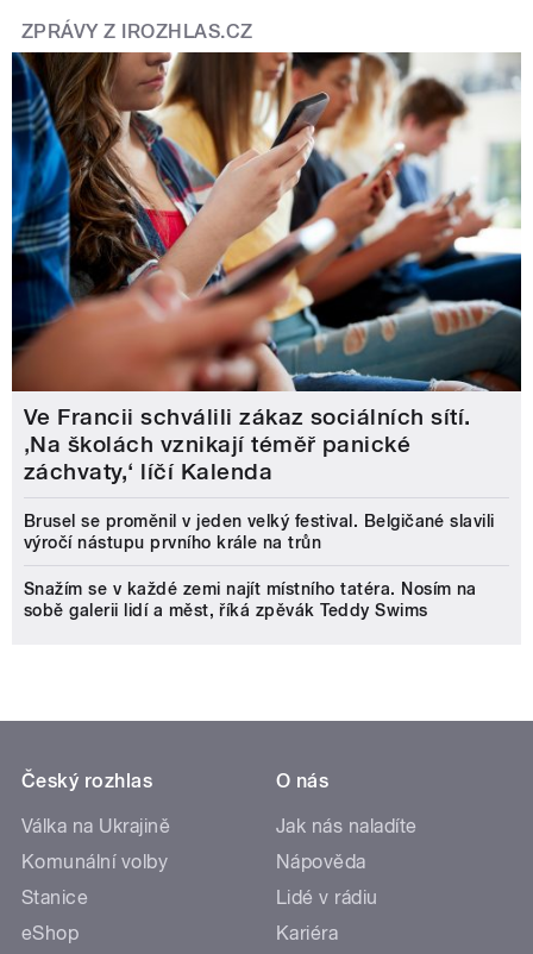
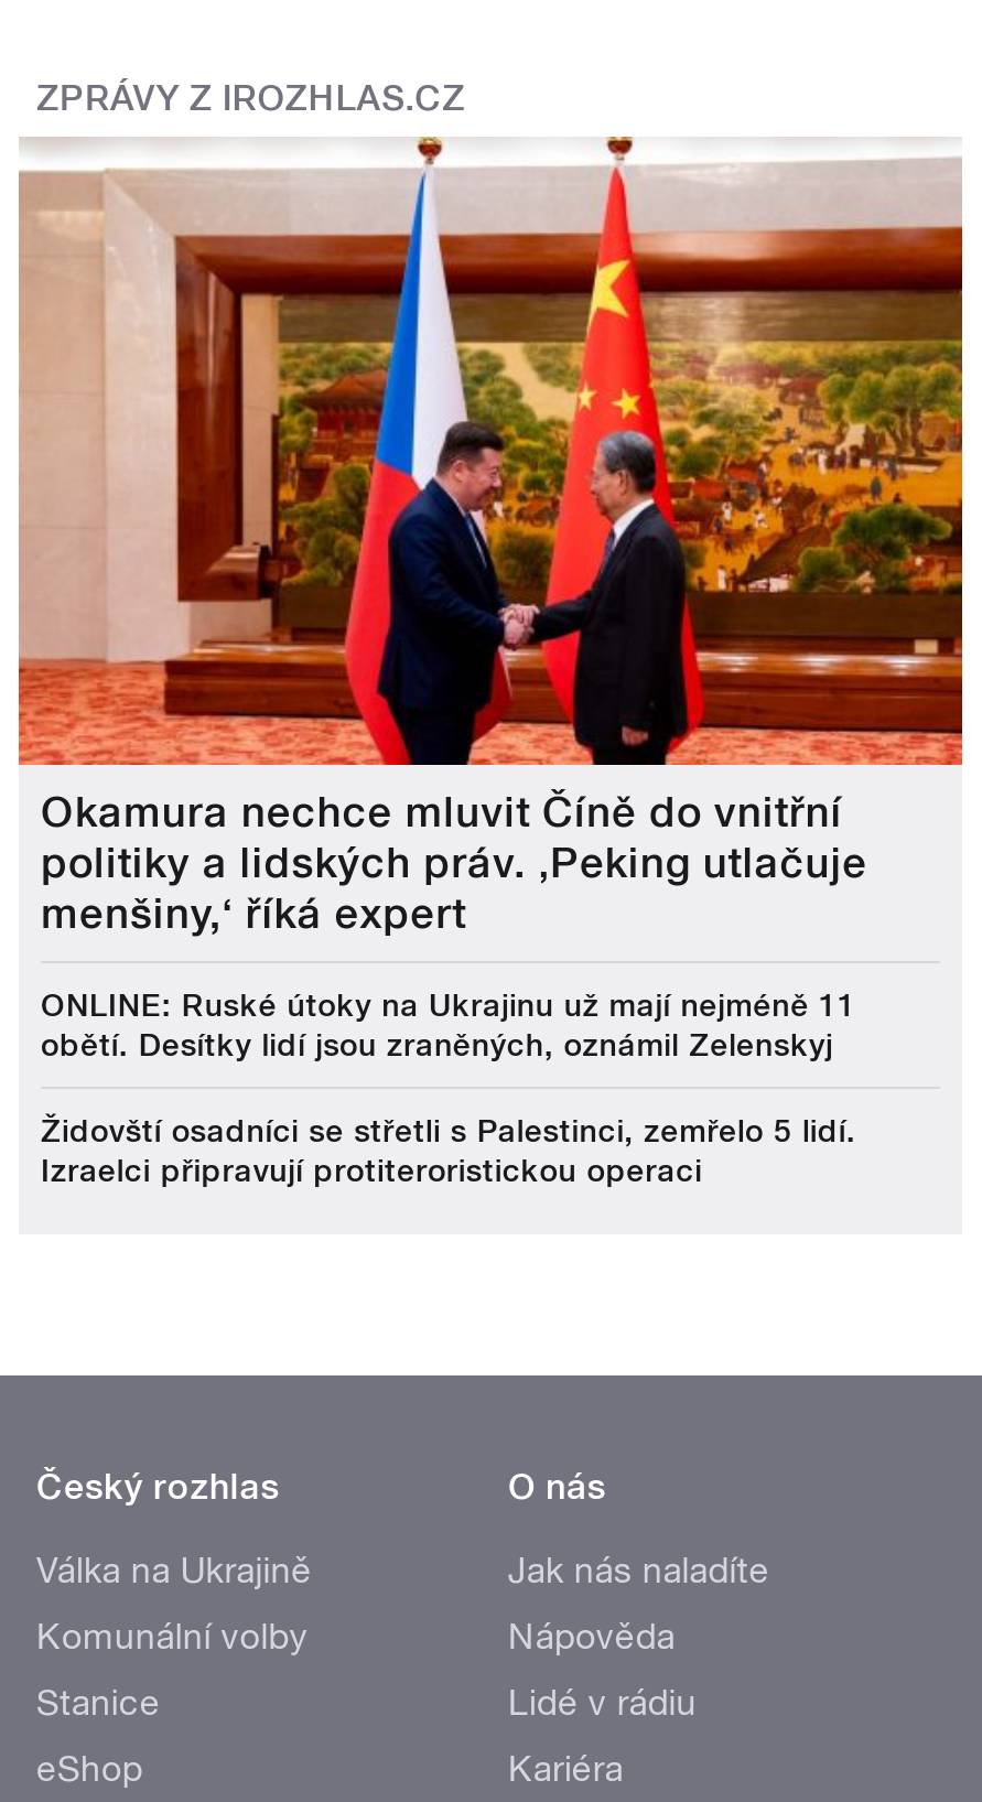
- [image]
- Ve Francii schválili zákaz sociálních sítí.
- ‚Na školách vznikají téměř panické
- záchvaty,‘ líčí Kalenda
+ [image]
+ Okamura nechce mluvit Číně do vnitřní
+ politiky a lidských práv. ‚Peking utlačuje
+ menšiny,‘ říká expert

- Brusel se proměnil v jeden velký festival. Belgičané slavili
- výročí nástupu prvního krále na trůn
+ ONLINE: Ruské útoky na Ukrajinu už mají nejméně 11
+ obětí. Desítky lidí jsou zraněných, oznámil Zelenskyj

- Snažím se v každé zemi najít místního tatéra. Nosím na
- sobě galerii lidí a měst, říká zpěvák Teddy Swims
+ Židovští osadníci se střetli s Palestinci, zemřelo 5 lidí.
+ Izraelci připravují protiteroristickou operaci
